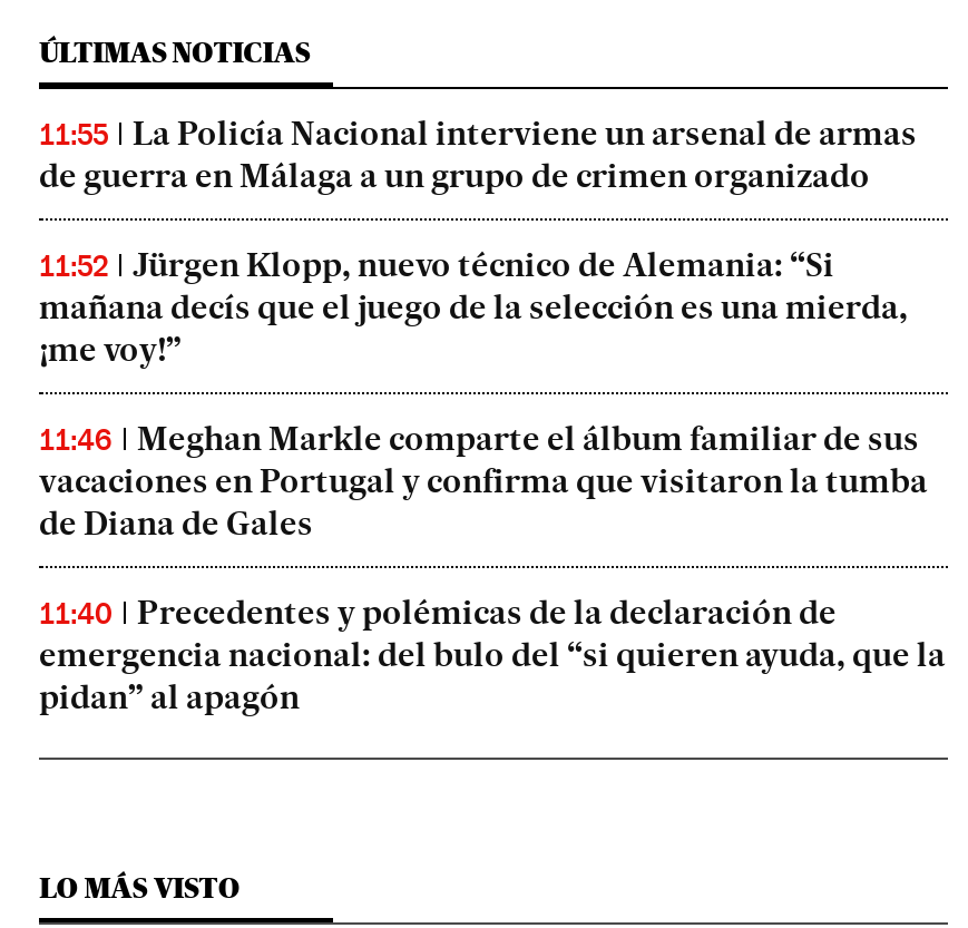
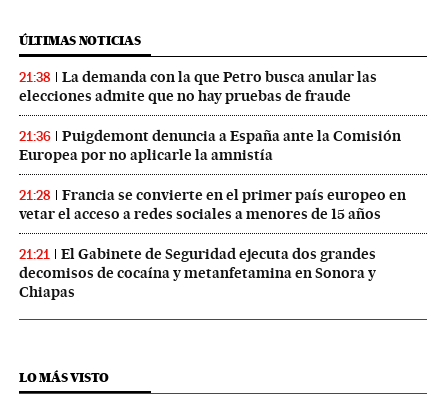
- 11:55
- La Policía Nacional interviene un arsenal de armas
- de guerra en Málaga a un grupo de crimen organizado
+ 21:38
+ La demanda con la que Petro busca anular las
+ elecciones admite que no hay pruebas de fraude

- 11:52
- Jürgen Klopp, nuevo técnico de Alemania: “Si
- mañana decís que el juego de la selección es una mierda,
- ¡me voy!”
+ 21:36
+ Puigdemont denuncia a España ante la Comisión
+ Europea por no aplicarle la amnistía

- 11:46
- Meghan Markle comparte el álbum familiar de sus
- vacaciones en Portugal y confirma que visitaron la tumba
- de Diana de Gales
+ 21:28
+ Francia se convierte en el primer país europeo en
+ vetar el acceso a redes sociales a menores de 15 años

- 11:40
- Precedentes y polémicas de la declaración de
- emergencia nacional: del bulo del “si quieren ayuda, que la
- pidan” al apagón
+ 21:21
+ El Gabinete de Seguridad ejecuta dos grandes
+ decomisos de cocaína y metanfetamina en Sonora y
+ Chiapas
